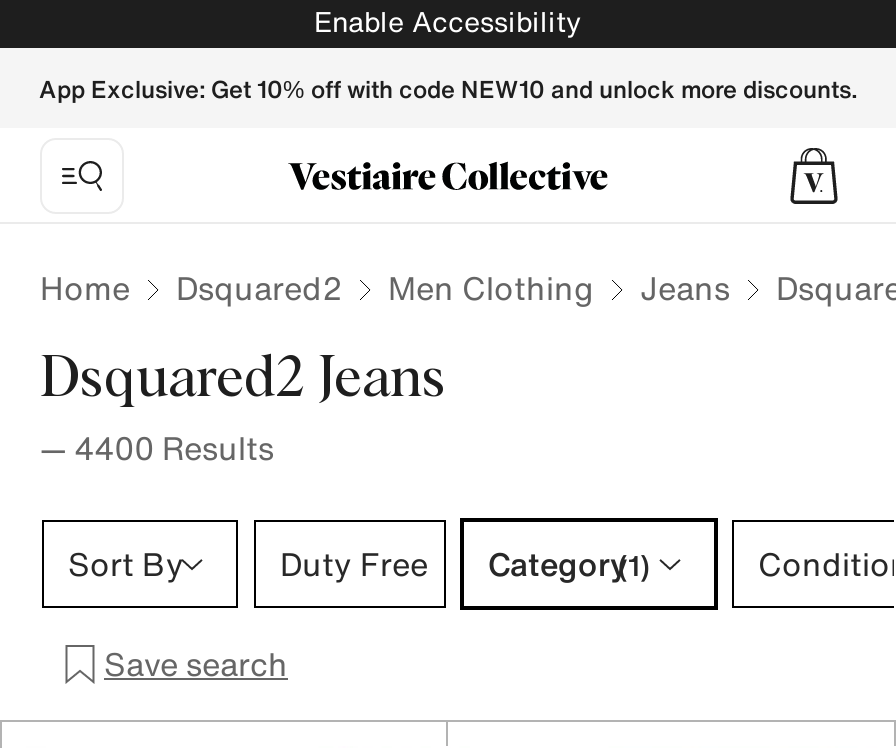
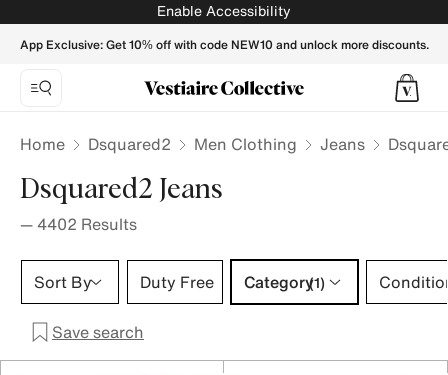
- — 4400 Results
+ — 4402 Results
